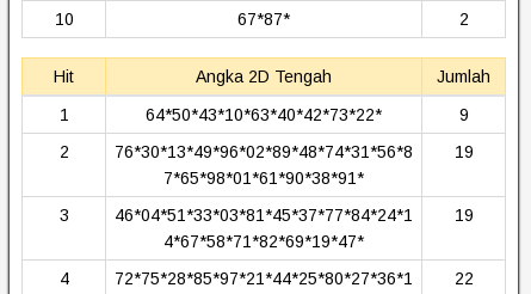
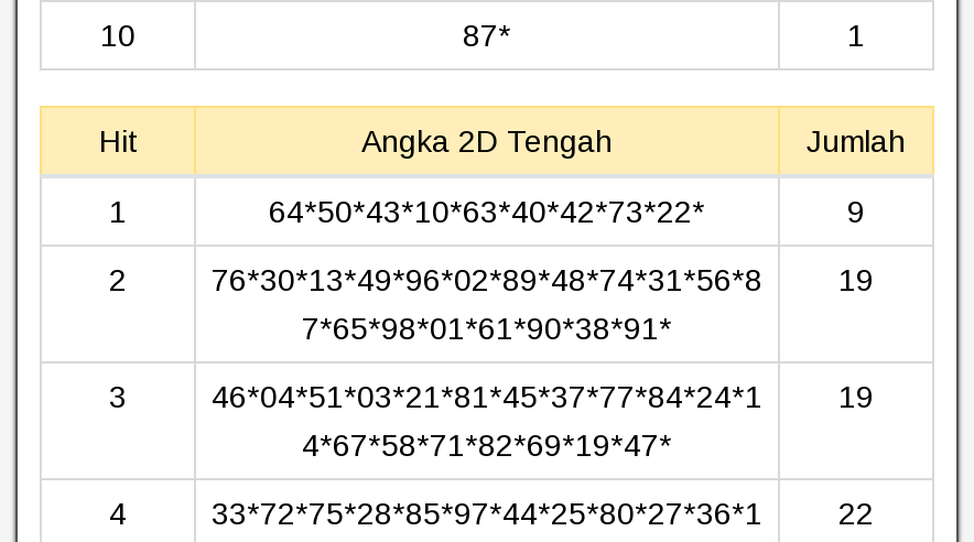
- 67*87*
+ 87*

- 2
+ 1

- 46*04*51*33*03*81*45*37*77*84*24*1
+ 46*04*51*03*21*81*45*37*77*84*24*1

- 72*75*28*85*97*21*44*25*80*27*36*1
+ 33*72*75*28*85*97*44*25*80*27*36*1
